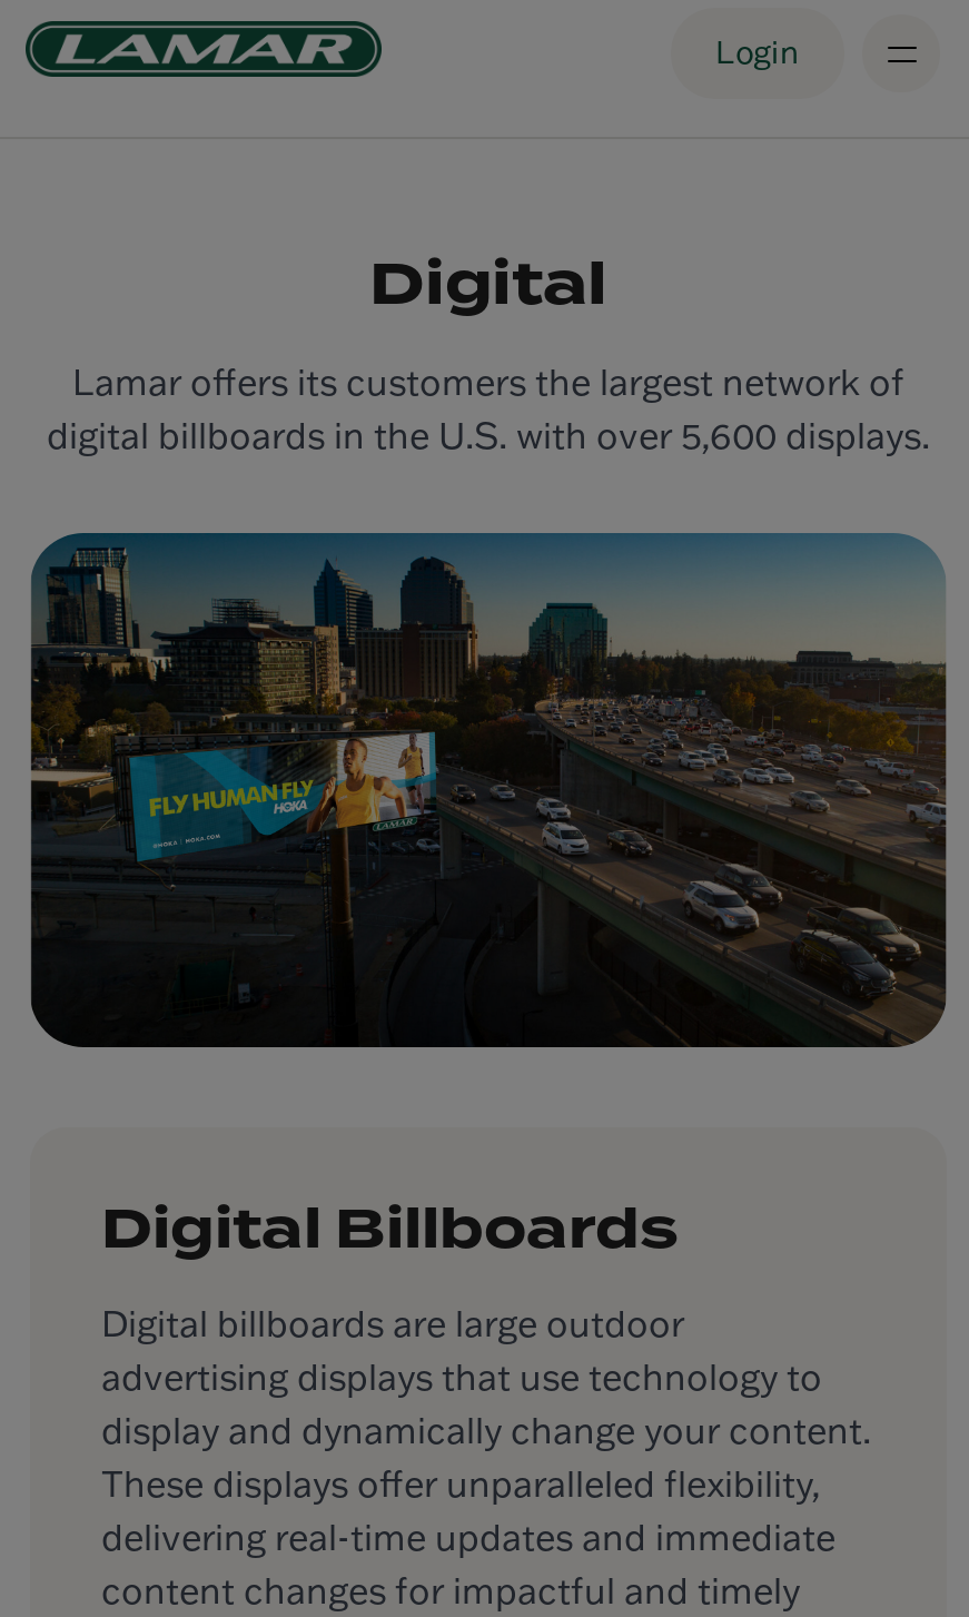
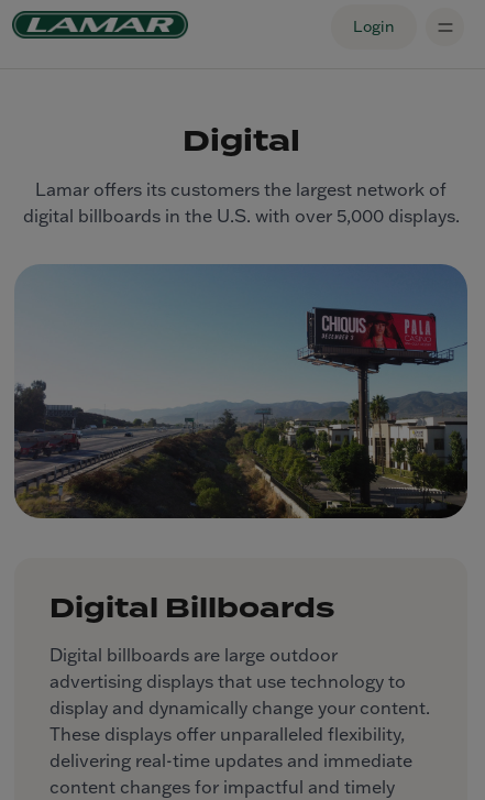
- digital billboards in the U.S. with over 5,600 displays.
+ digital billboards in the U.S. with over 5,000 displays.

- [image]
+ [image]
